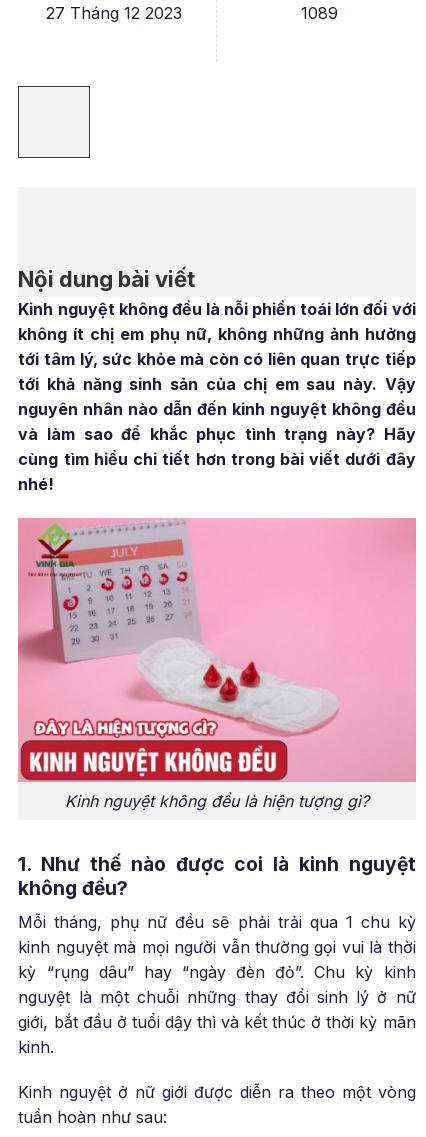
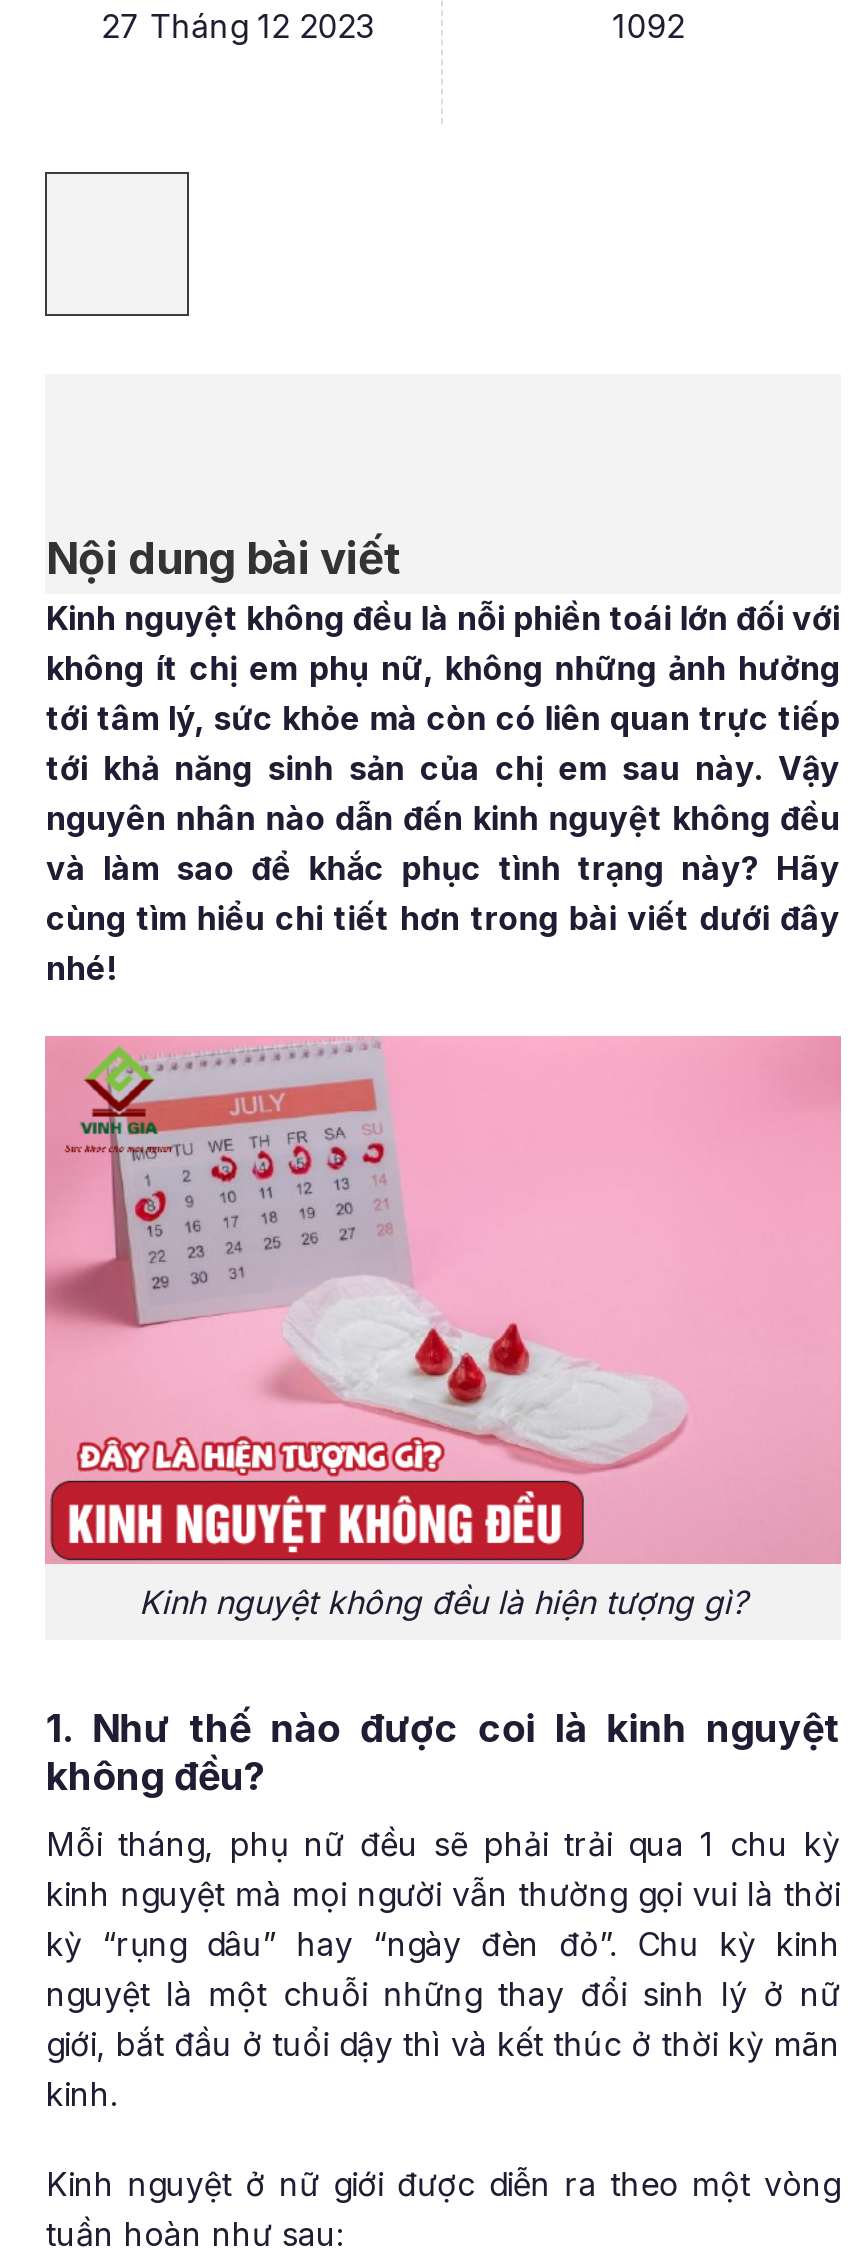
- 1089
+ 1092
